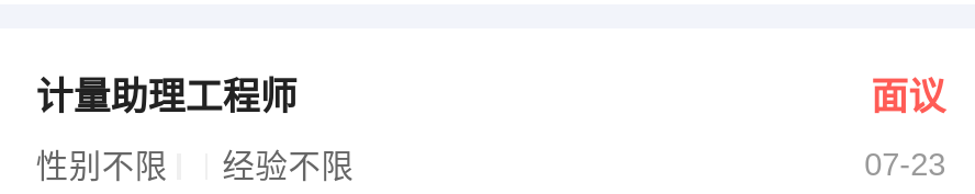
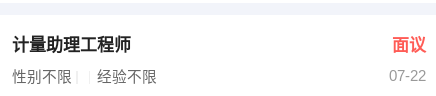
- 07-23
+ 07-22
